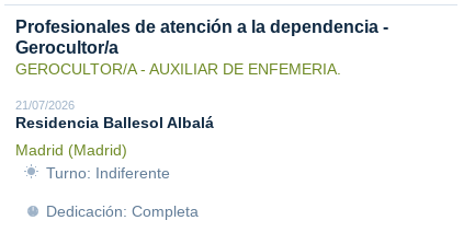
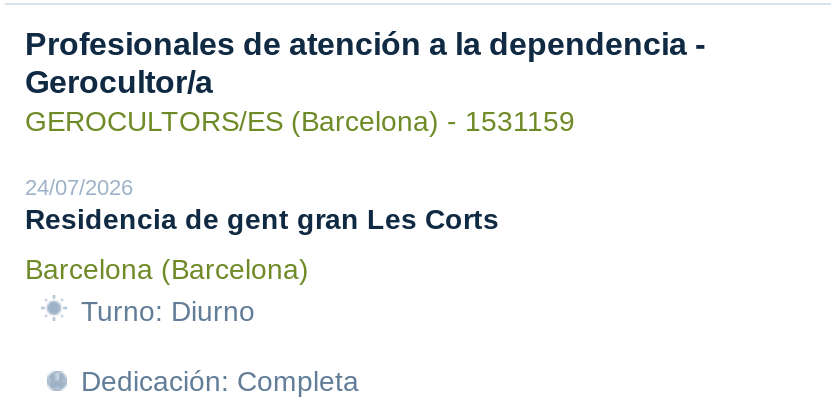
- GEROCULTOR/A - AUXILIAR DE ENFEMERIA.
+ GEROCULTORS/ES (Barcelona) - 1531159

- 21/07/2026
- Residencia Ballesol Albalá
+ 24/07/2026
+ Residencia de gent gran Les Corts

- Madrid (Madrid)
- Turno: Indiferente
+ Barcelona (Barcelona)
+ Turno: Diurno
